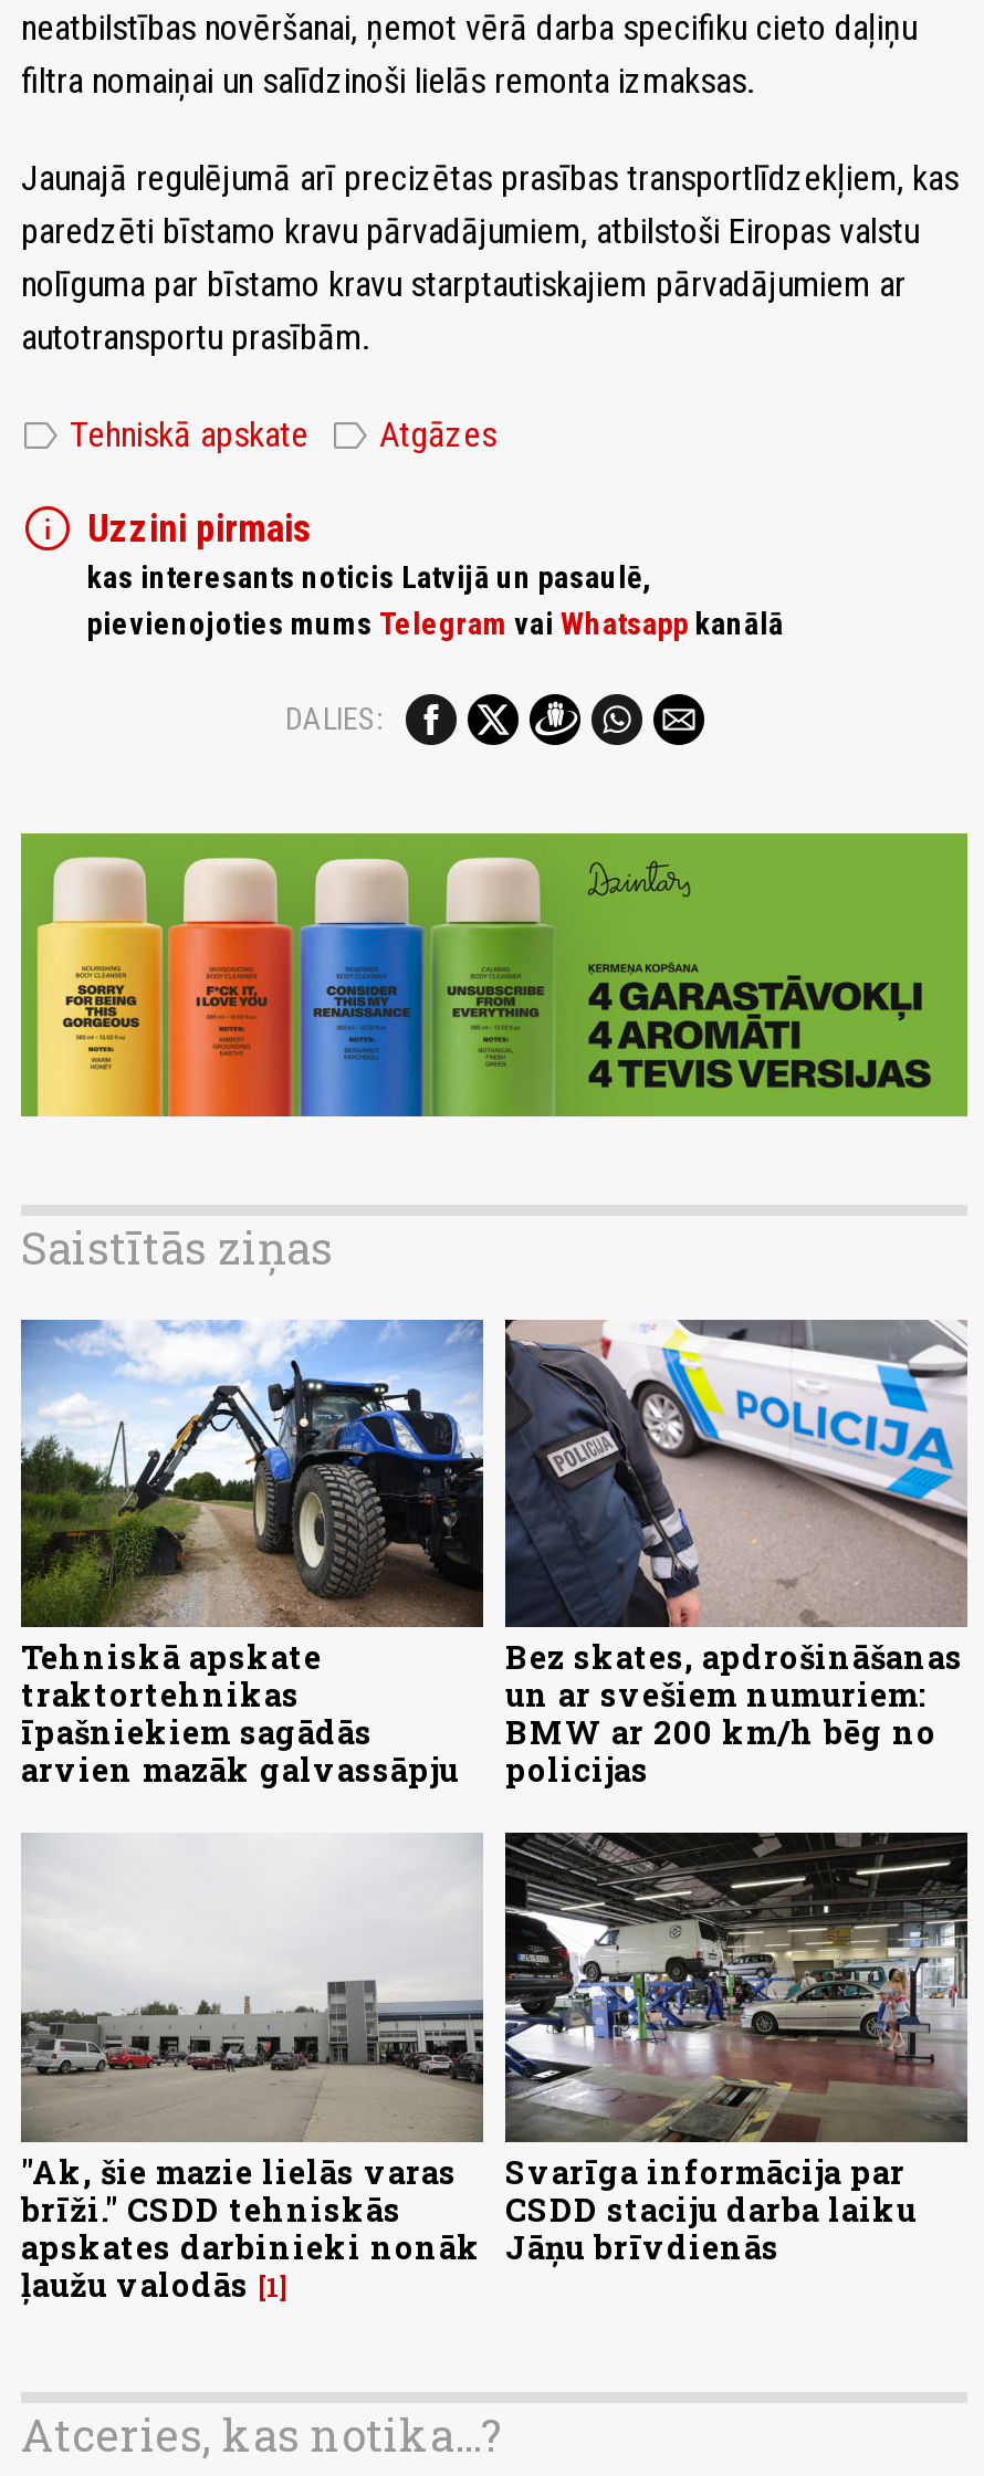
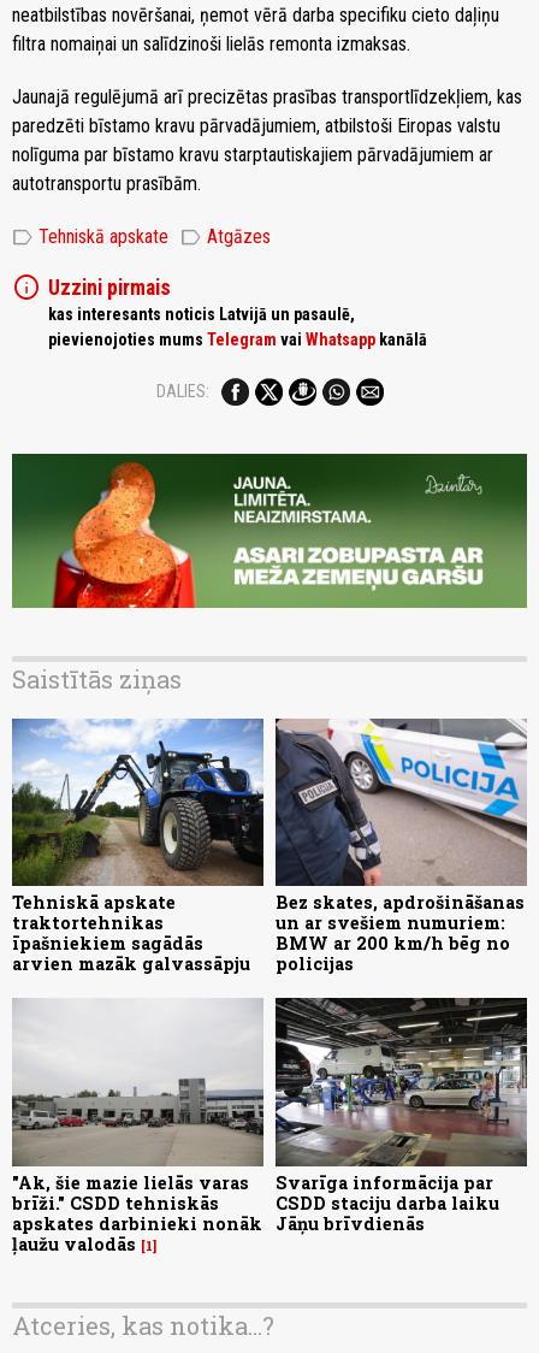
- [image]
+ [image]
